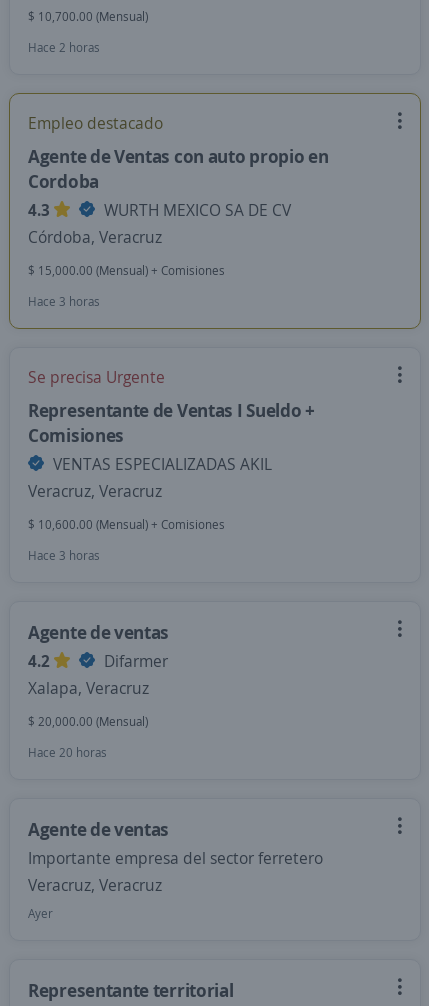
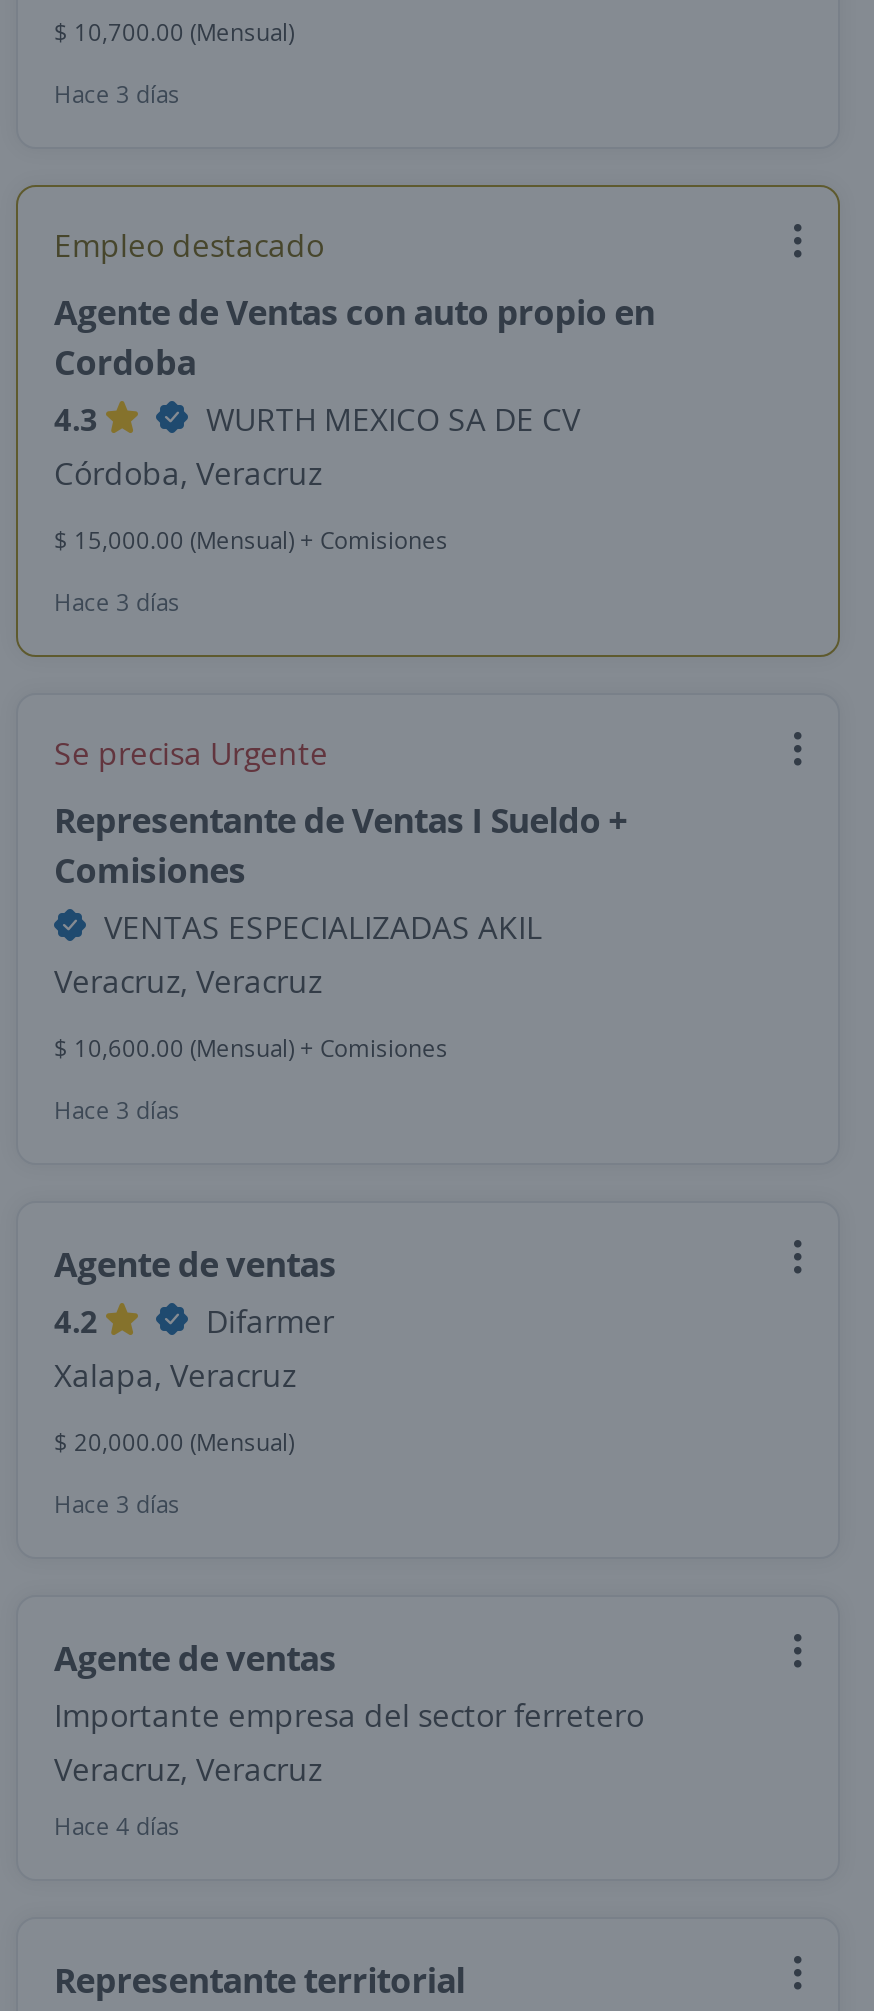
- Hace 2 horas
+ Hace 3 días

- Hace 3 horas
+ Hace 3 días

- Hace 3 horas
+ Hace 3 días

- Hace 20 horas
+ Hace 3 días

- Ayer
+ Hace 4 días
